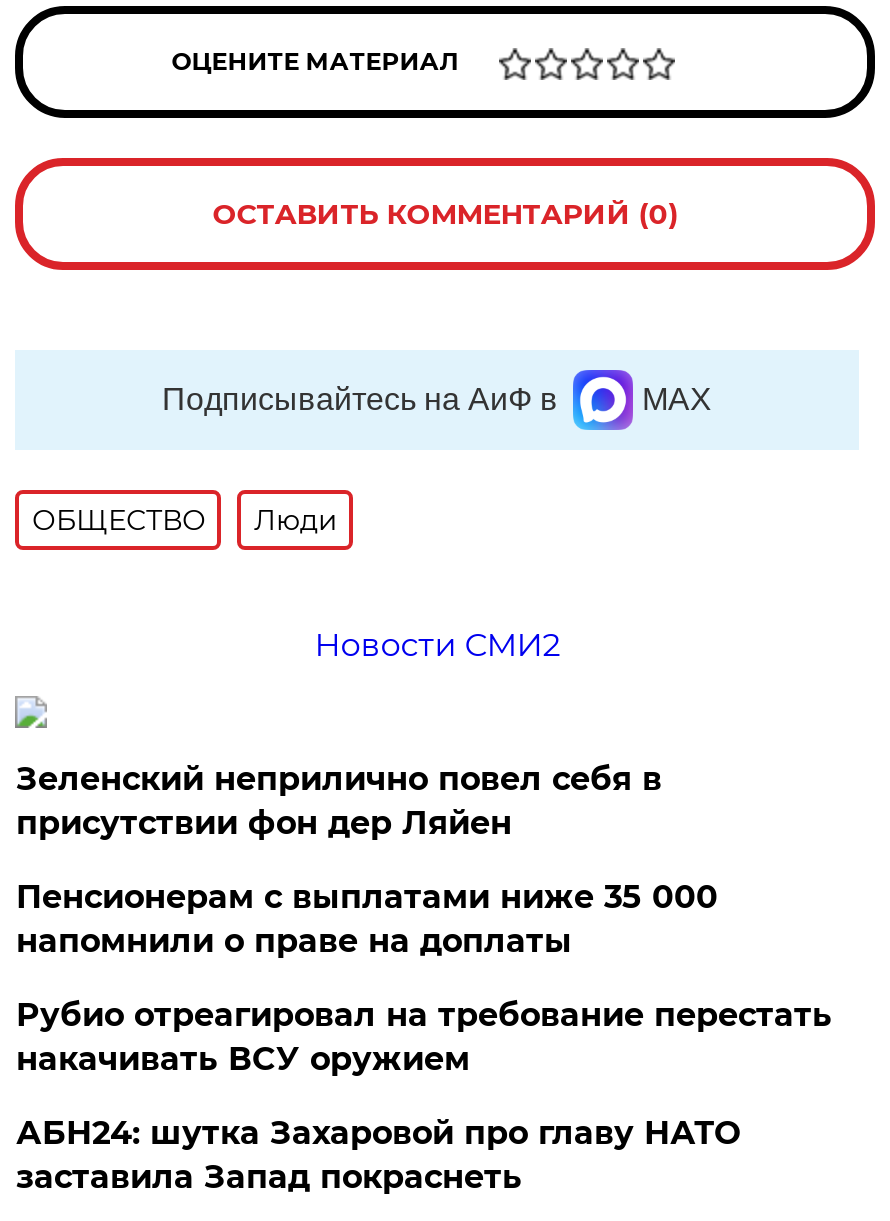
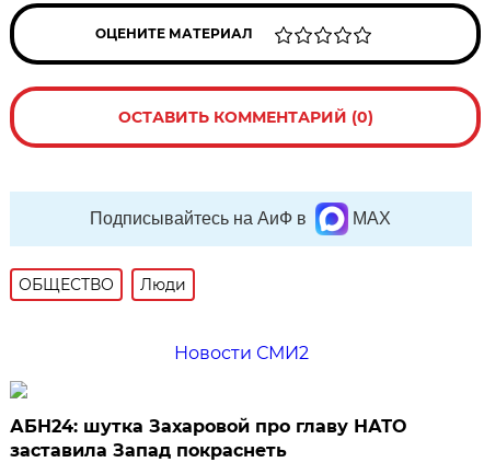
- Зеленский неприлично повел cебя в
- присутствии фон дер Ляйен
- Пенсионерам с выплатами ниже 35 000
- напомнили о праве на доплаты
- Рубио отреагировал на требование перестать
- накачивать ВСУ оружием
